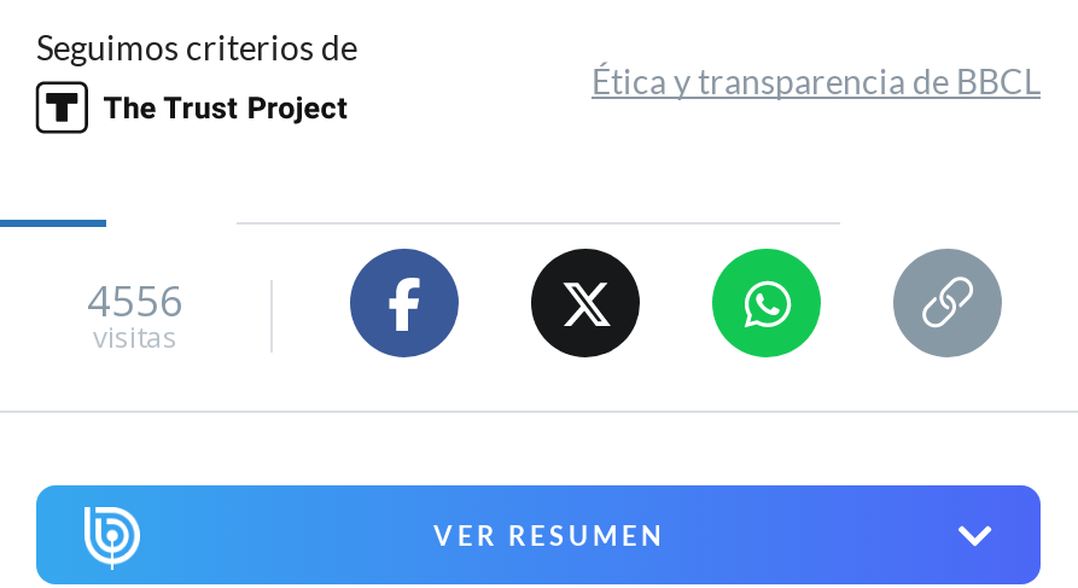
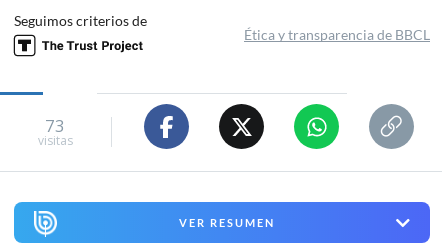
- 4556
+ 73
